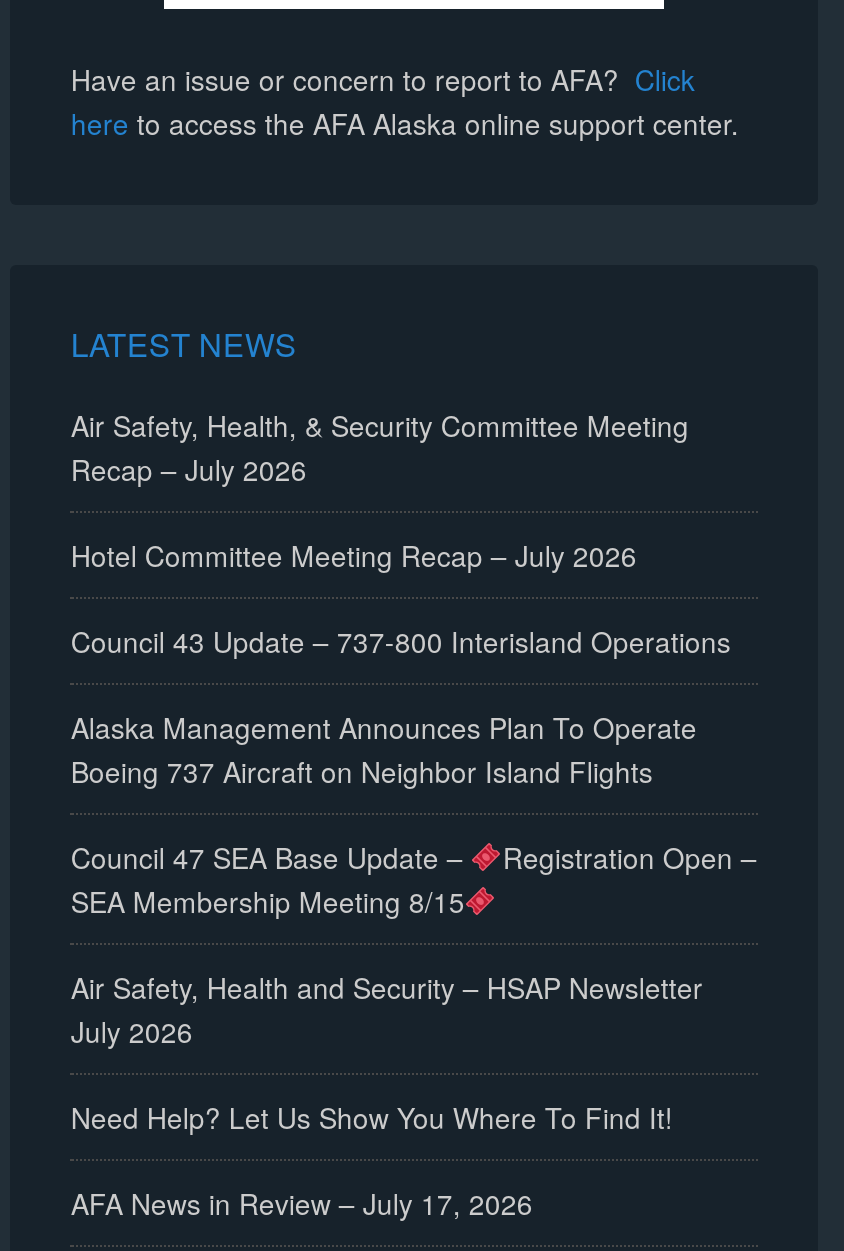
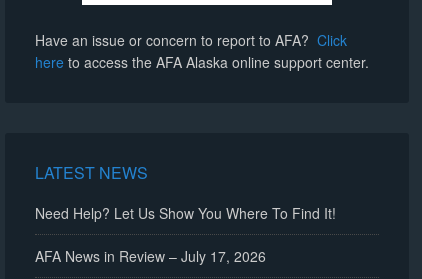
- Air Safety, Health, & Security Committee Meeting
- Recap – July 2026
- Hotel Committee Meeting Recap – July 2026
- Council 43 Update – 737-800 Interisland Operations
- Alaska Management Announces Plan To Operate
- Boeing 737 Aircraft on Neighbor Island Flights
- Council 47 SEA Base Update –
- Registration Open –
- SEA Membership Meeting 8/15
- Air Safety, Health and Security – HSAP Newsletter
- July 2026
